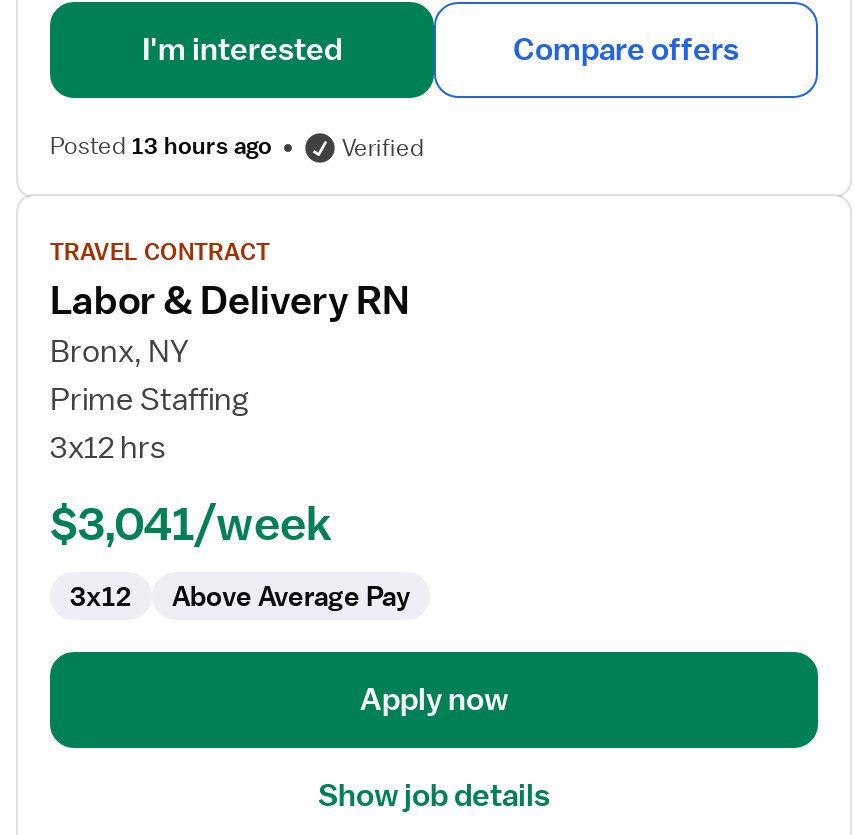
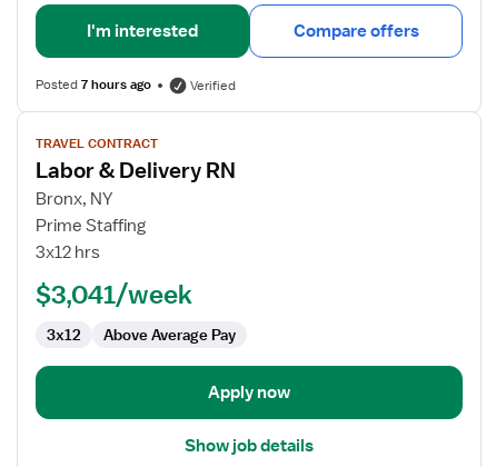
- Posted 13 hours ago
+ Posted 7 hours ago
